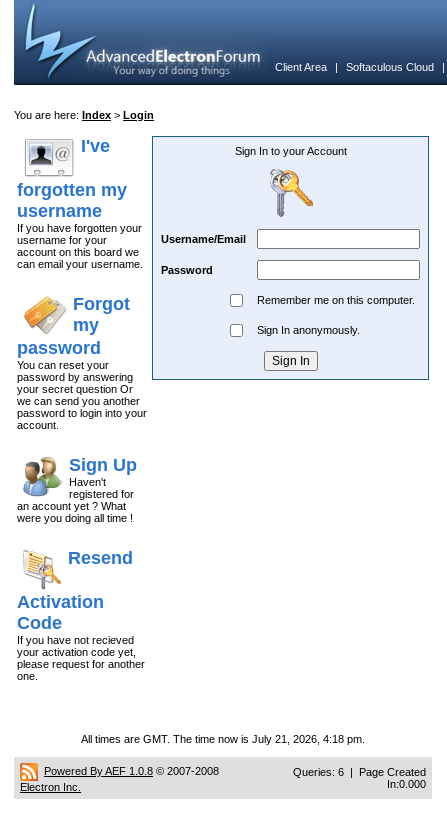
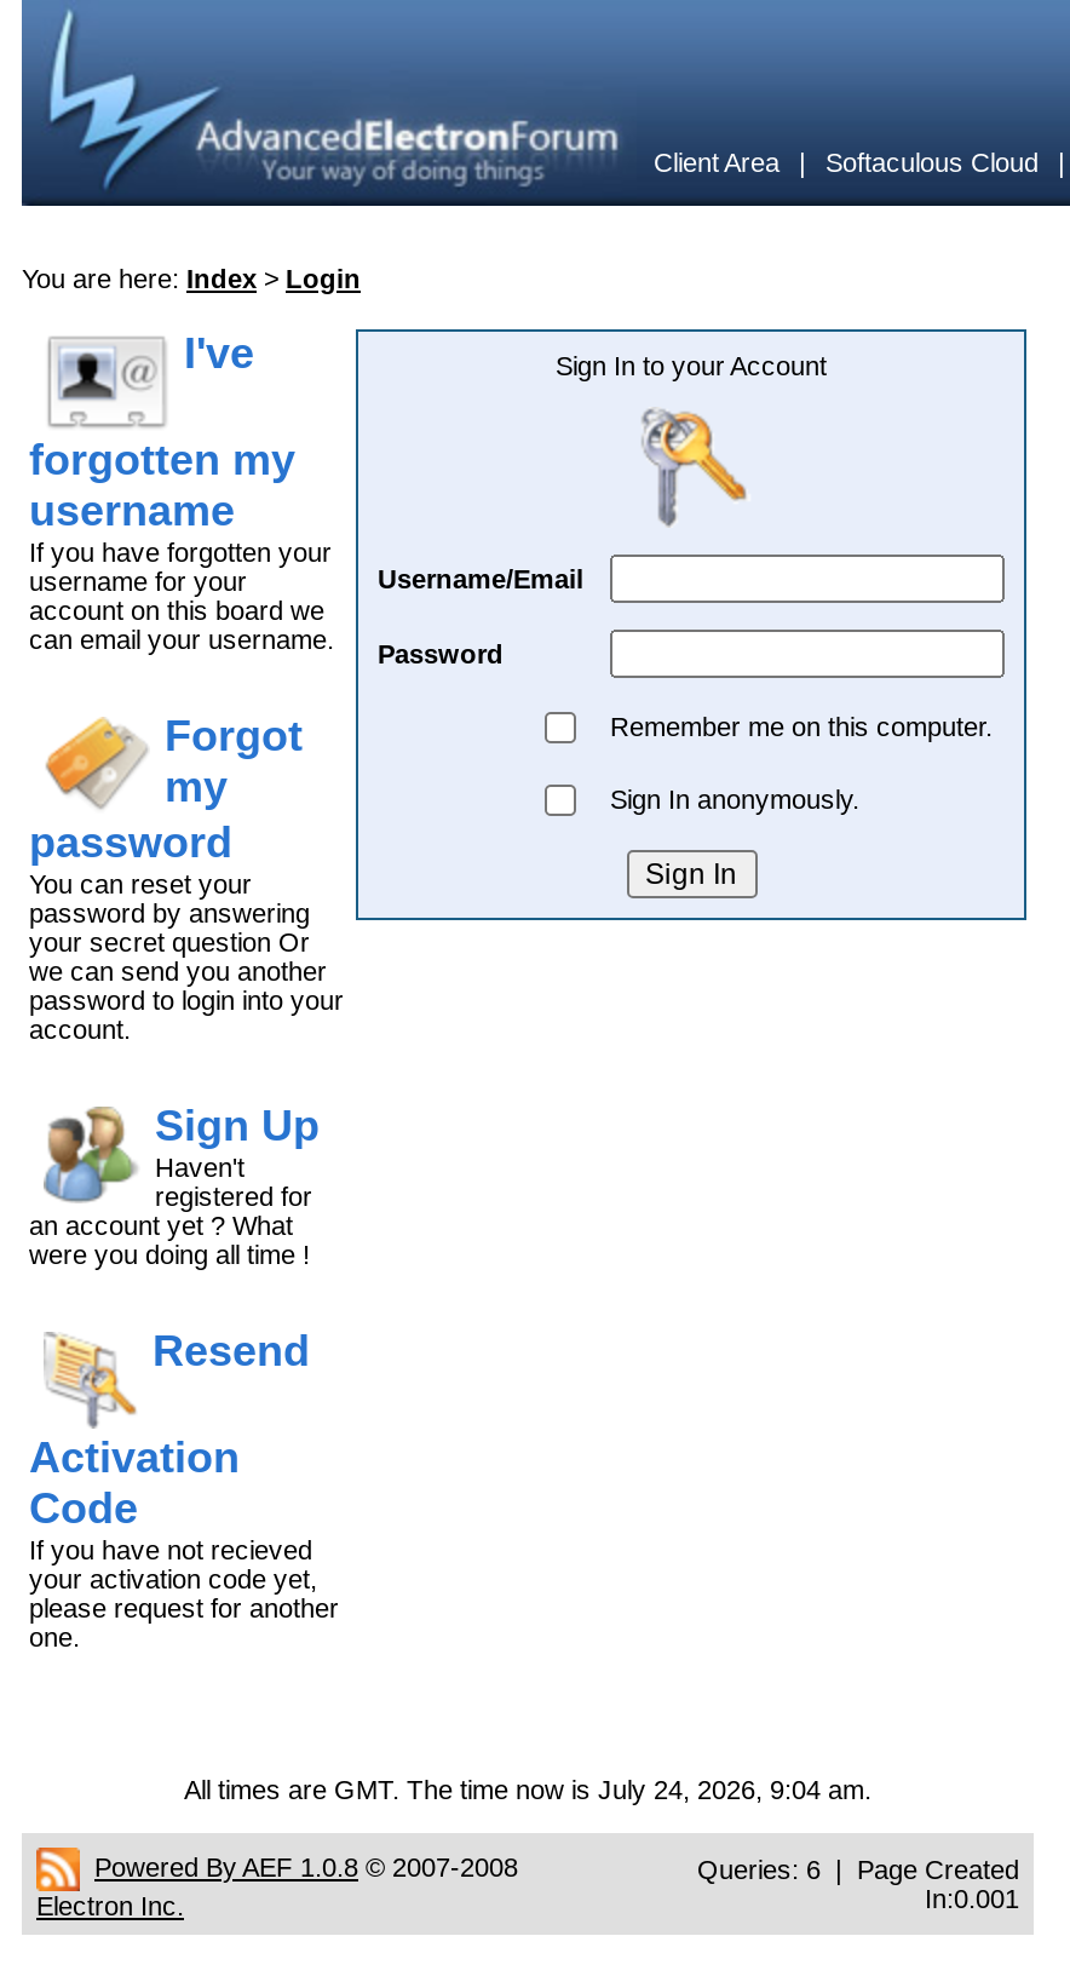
- All times are GMT. The time now is July 21, 2026, 4:18 pm.
+ All times are GMT. The time now is July 24, 2026, 9:04 am.

- In:0.000
+ In:0.001
